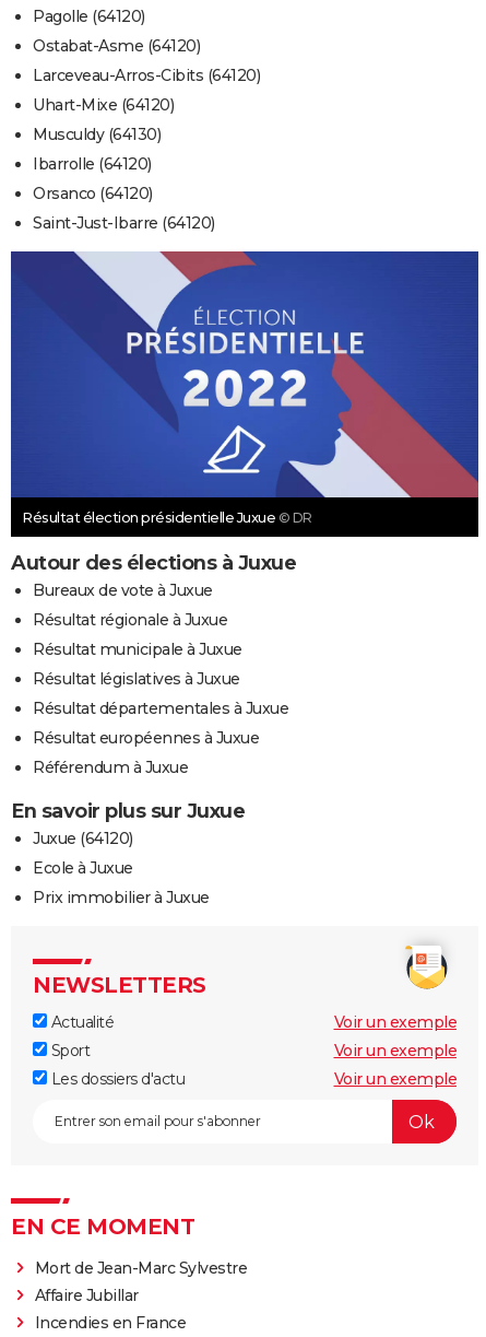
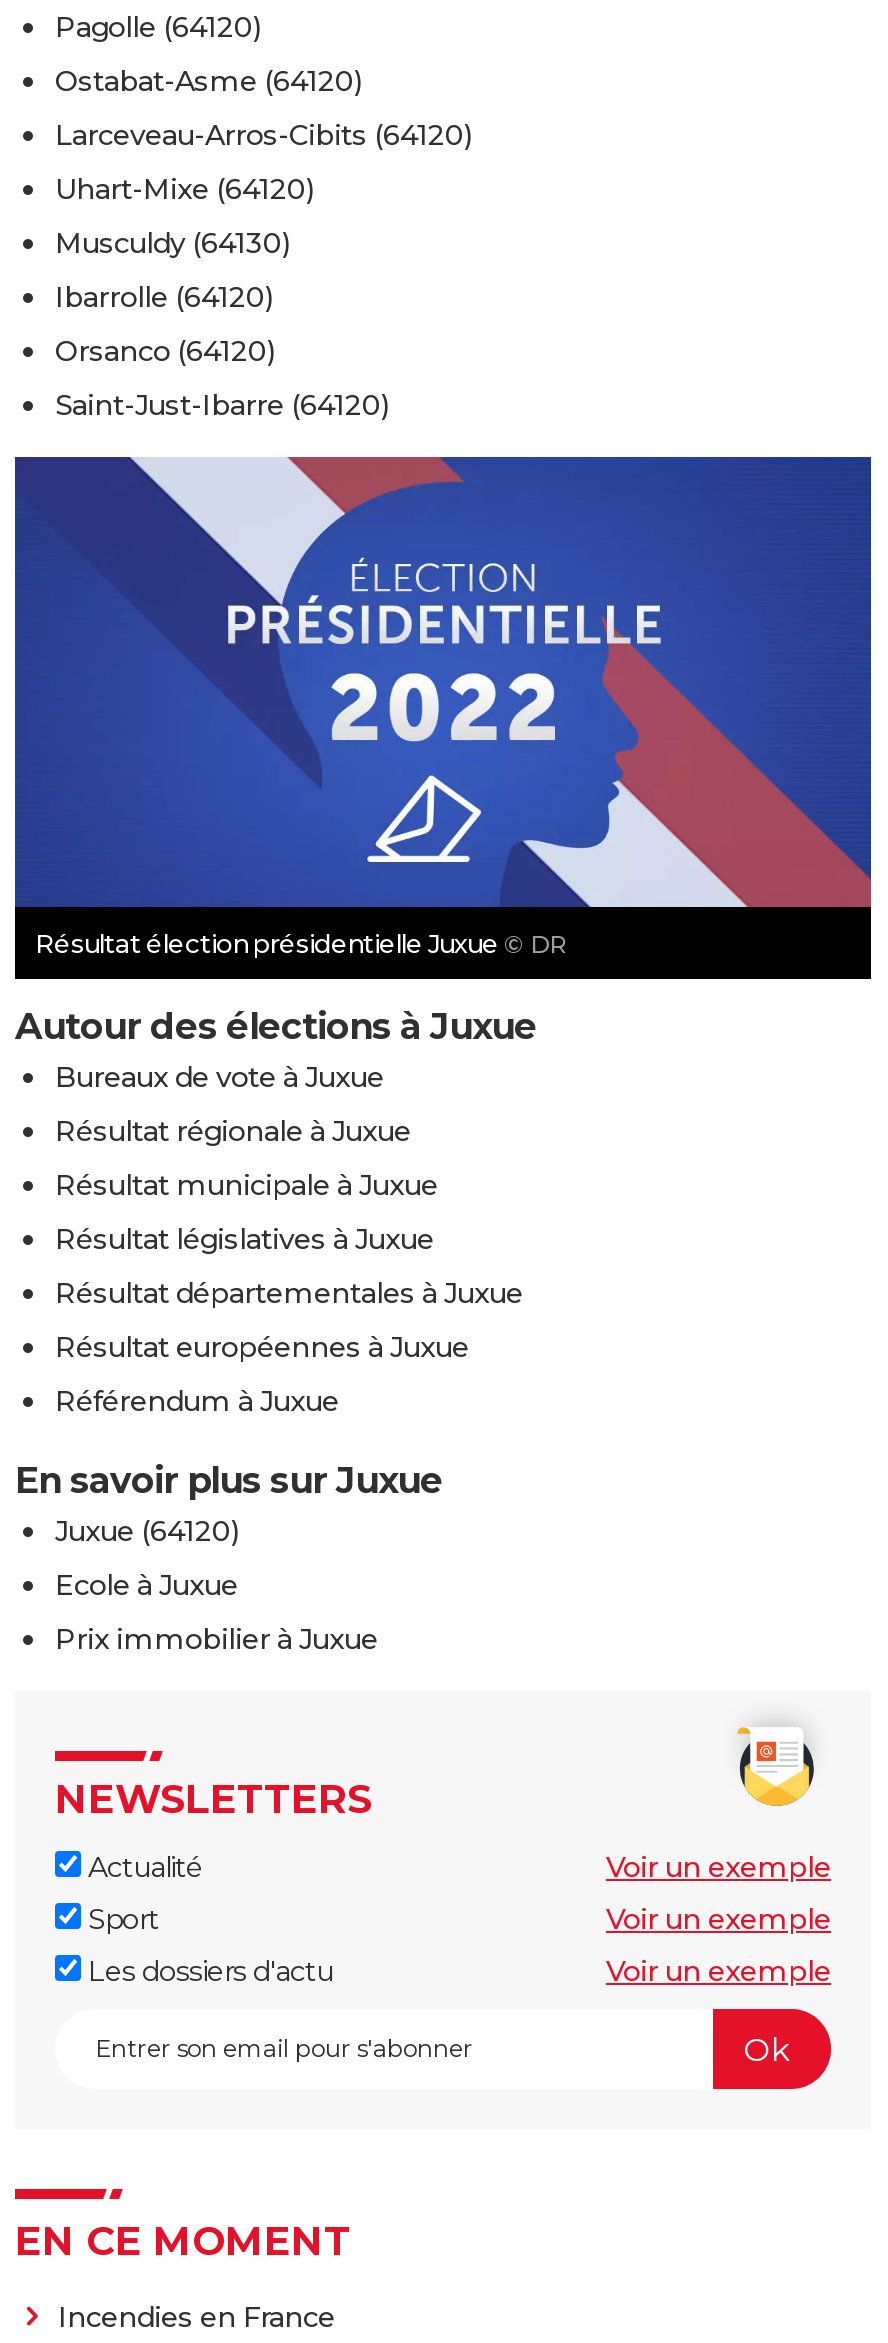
- Mort de Jean-Marc Sylvestre
- Affaire Jubillar
